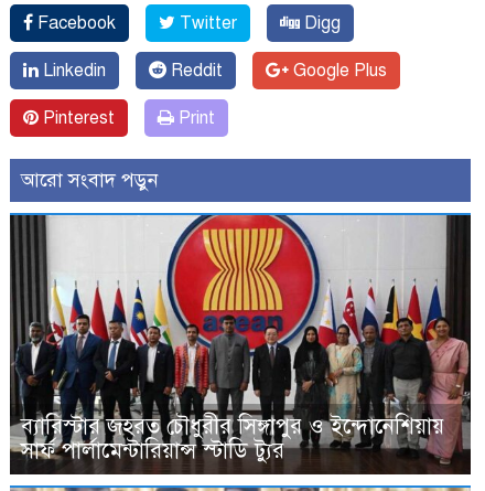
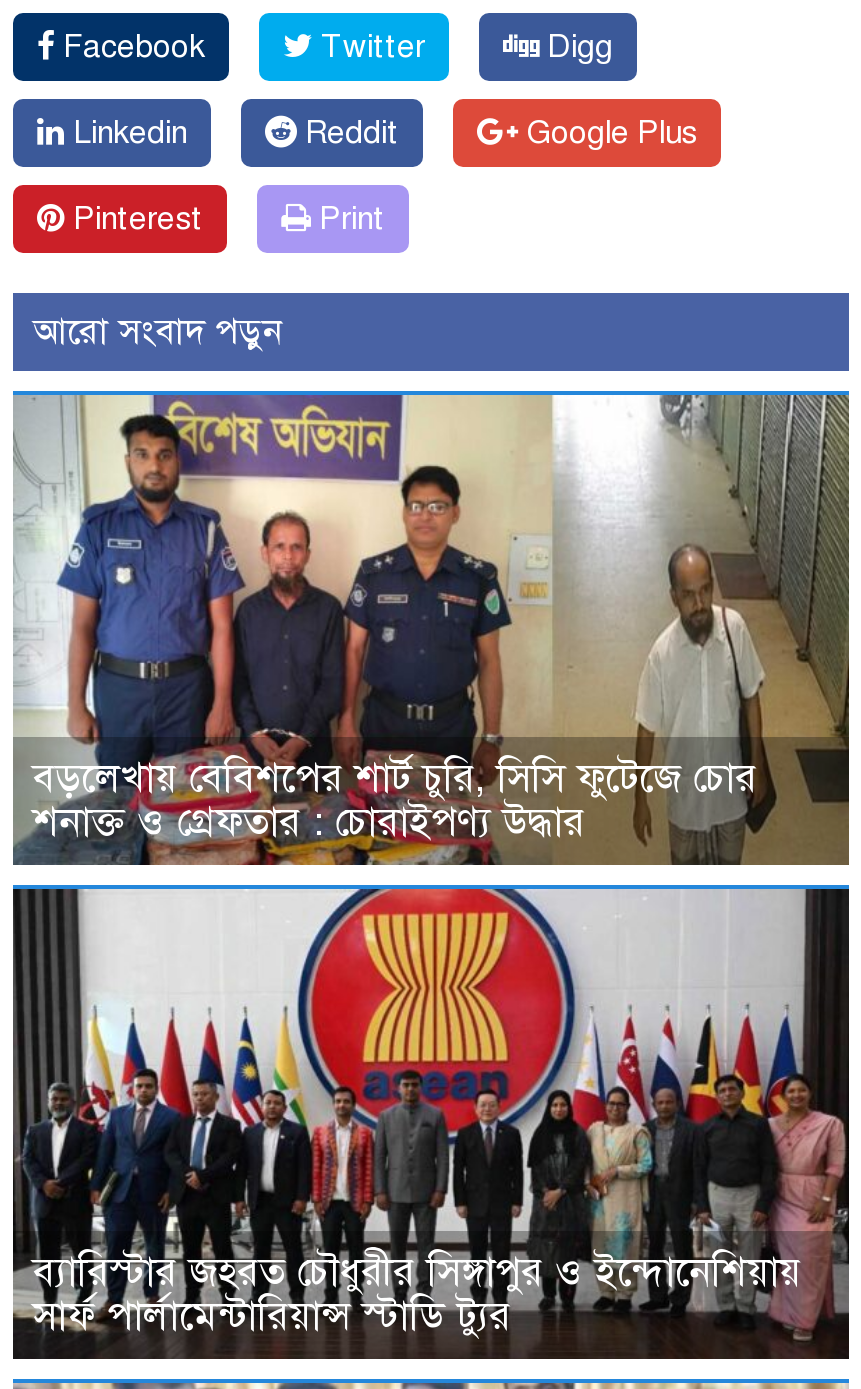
+ [image]
+ বড়লেখায় বেবিশপের শার্ট চুরি, সিসি ফুটেজে চোর
+ শনাক্ত ও গ্রেফতার : চোরাইপণ্য উদ্ধার
